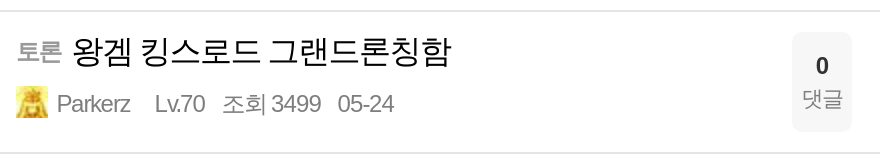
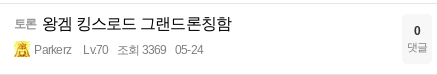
- Parkerz Lv.70 조회 3499 05-24
+ Parkerz Lv.70 조회 3369 05-24
